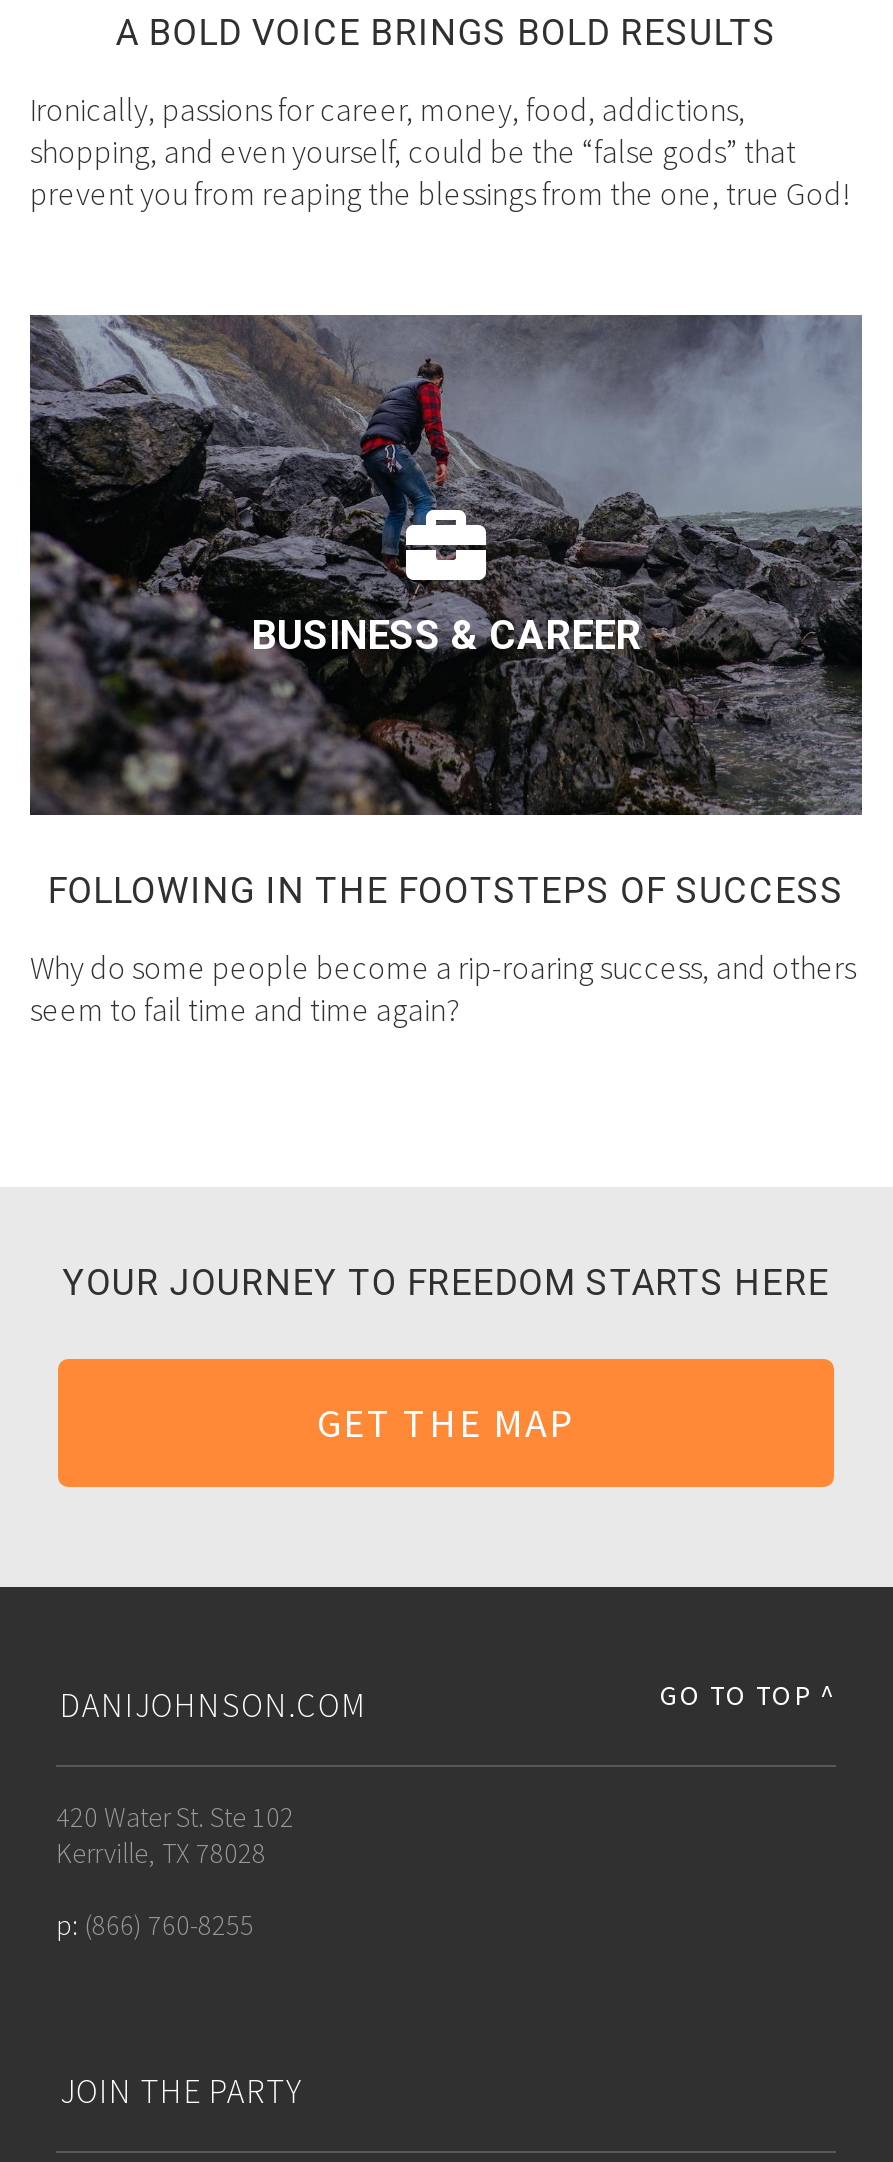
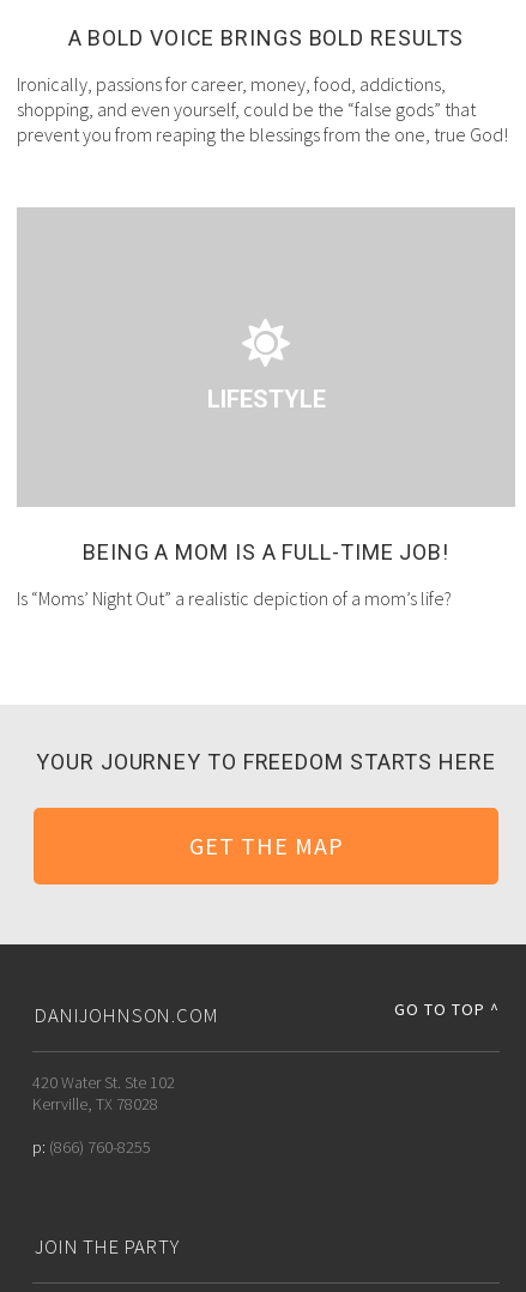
- [image]

- BUSINESS & CAREER
+ LIFESTYLE

- FOLLOWING IN THE FOOTSTEPS OF SUCCESS
+ BEING A MOM IS A FULL-TIME JOB!

- Why do some people become a rip-roaring success, and others
- seem to fail time and time again?
+ Is “Moms’ Night Out” a realistic depiction of a mom’s life?
